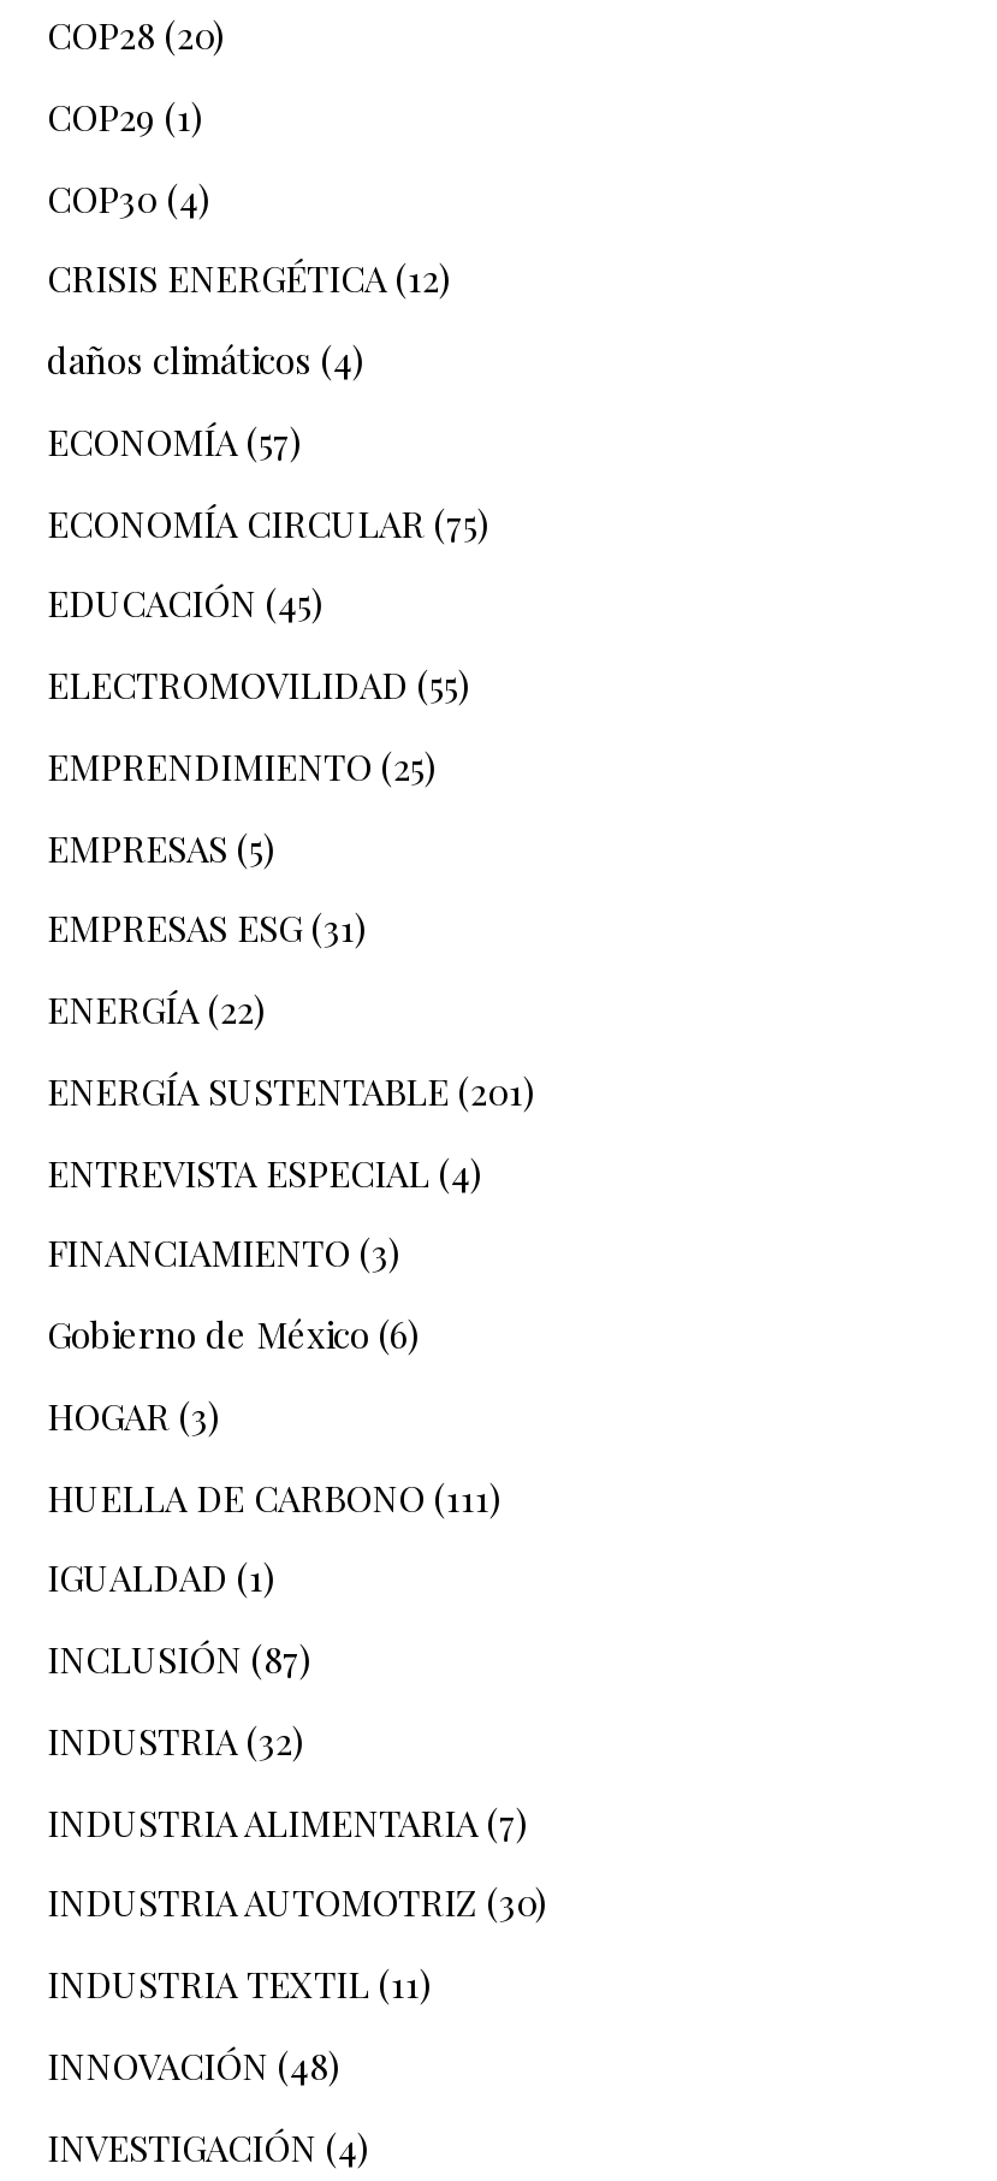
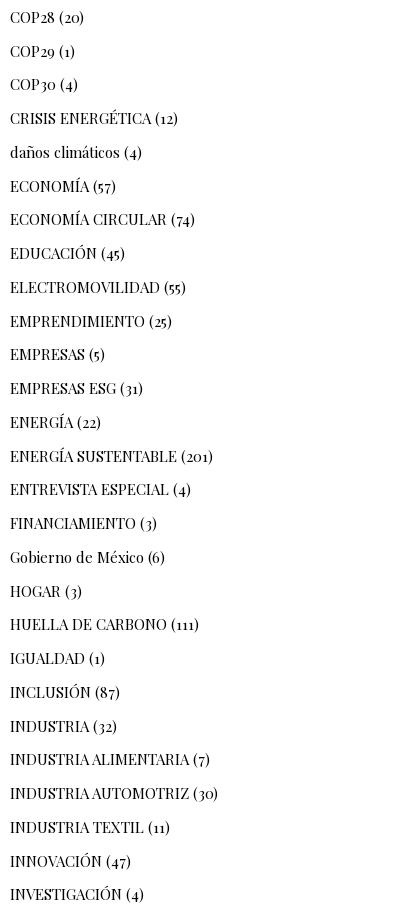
- ECONOMÍA CIRCULAR (75)
+ ECONOMÍA CIRCULAR (74)

- INNOVACIÓN (48)
+ INNOVACIÓN (47)
